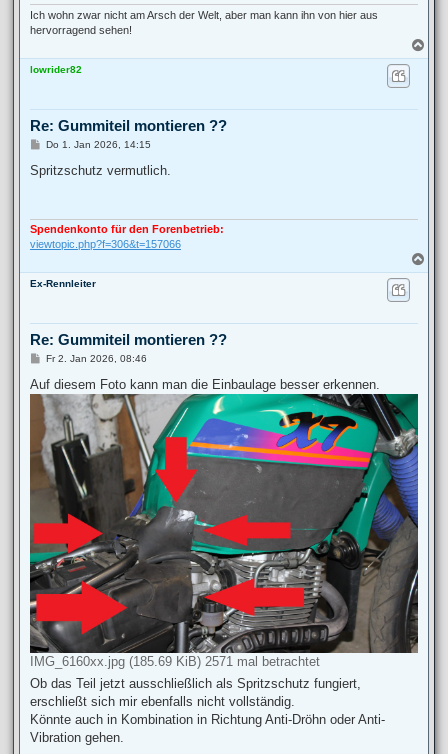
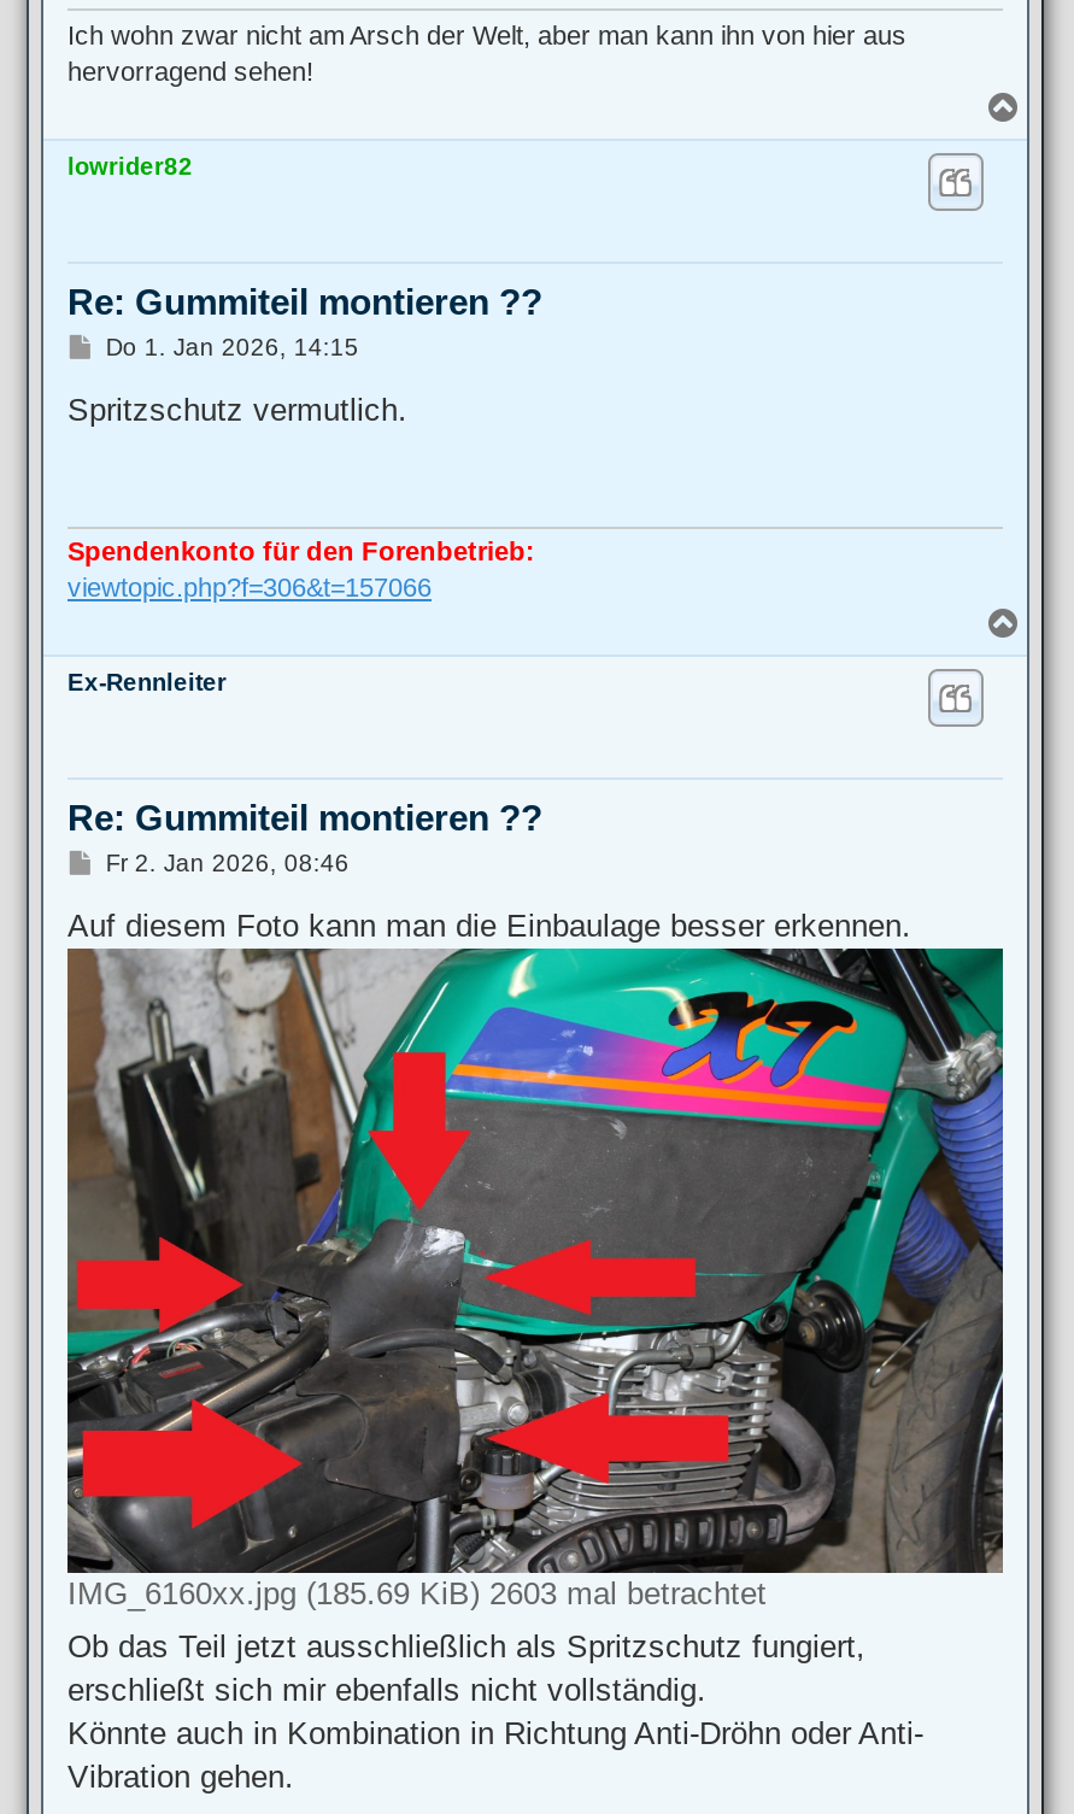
- IMG_6160xx.jpg (185.69 KiB) 2571 mal betrachtet
+ IMG_6160xx.jpg (185.69 KiB) 2603 mal betrachtet
